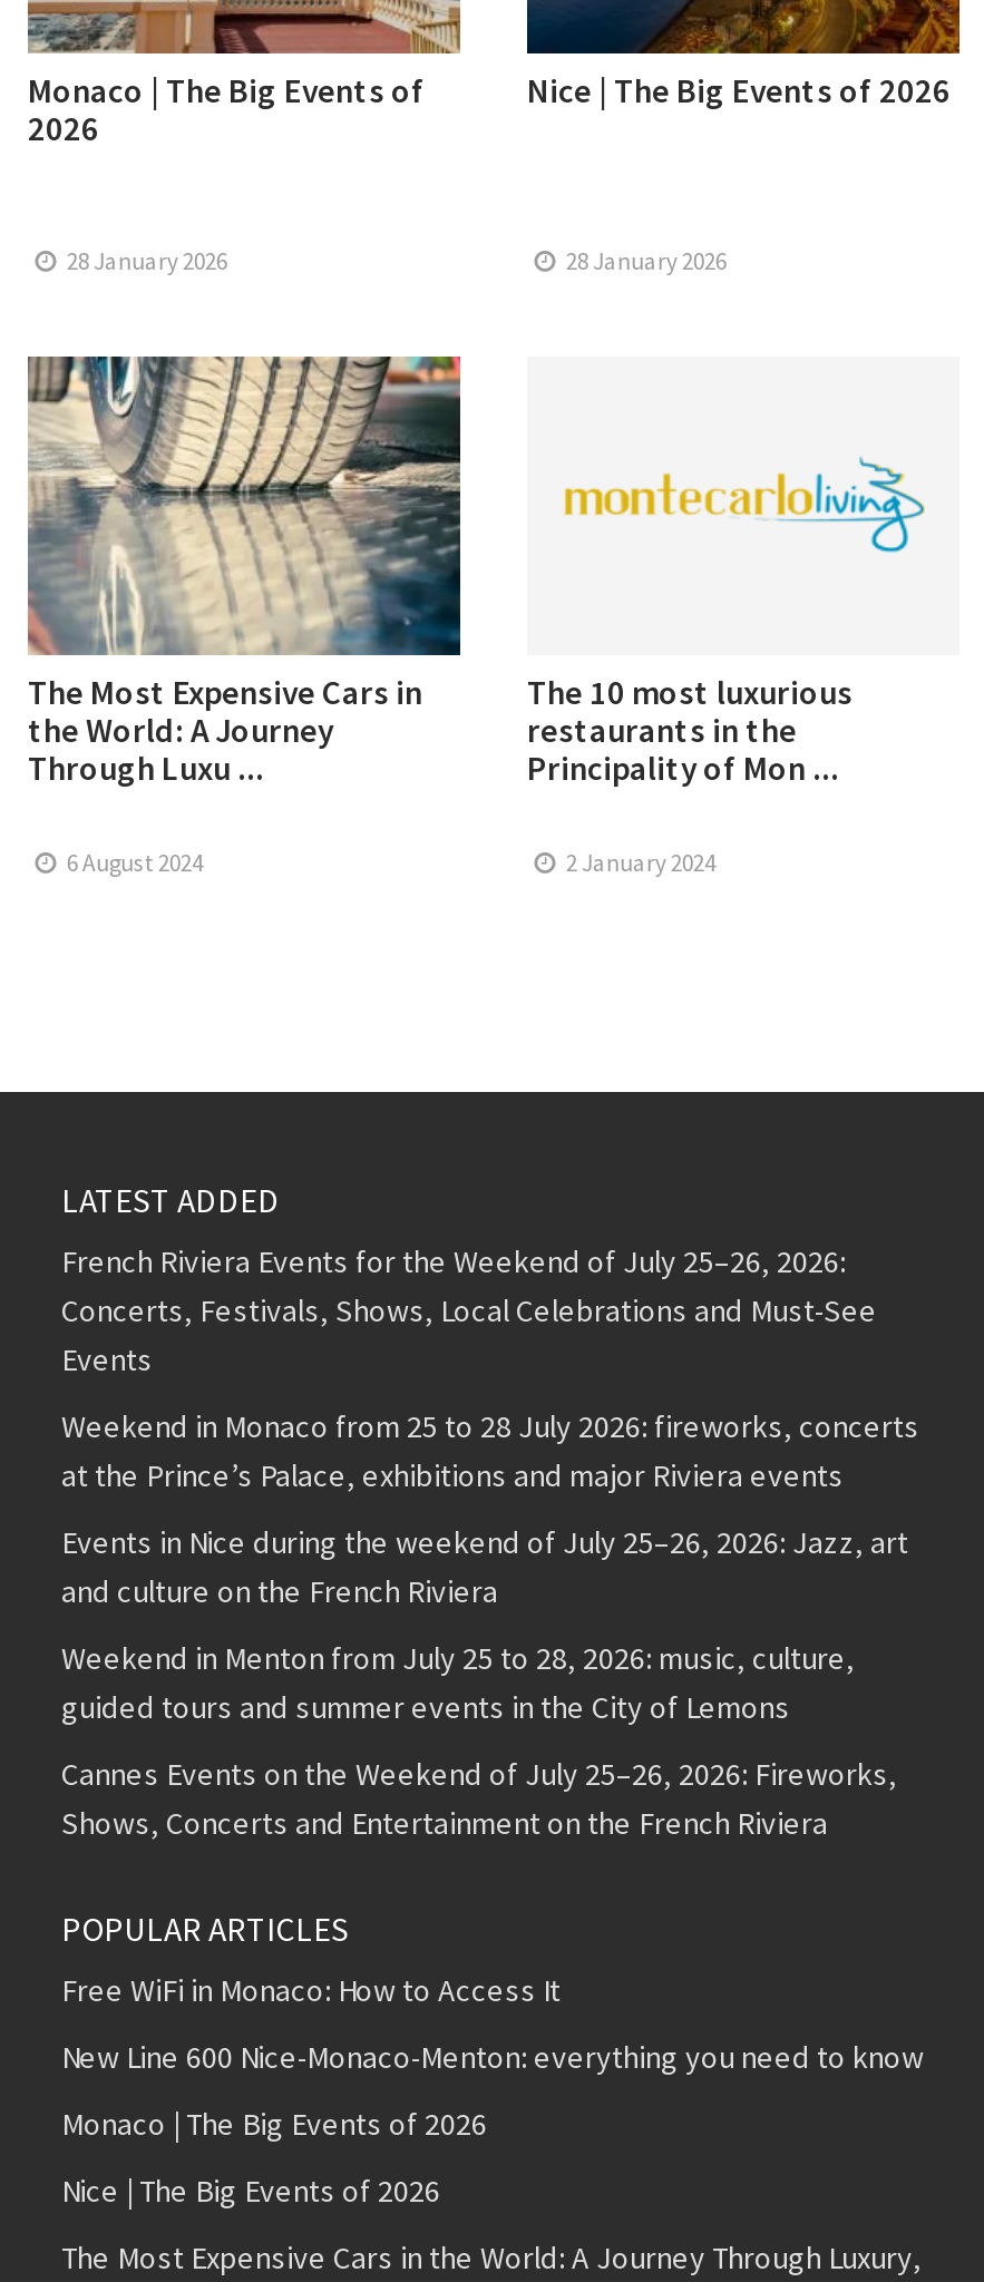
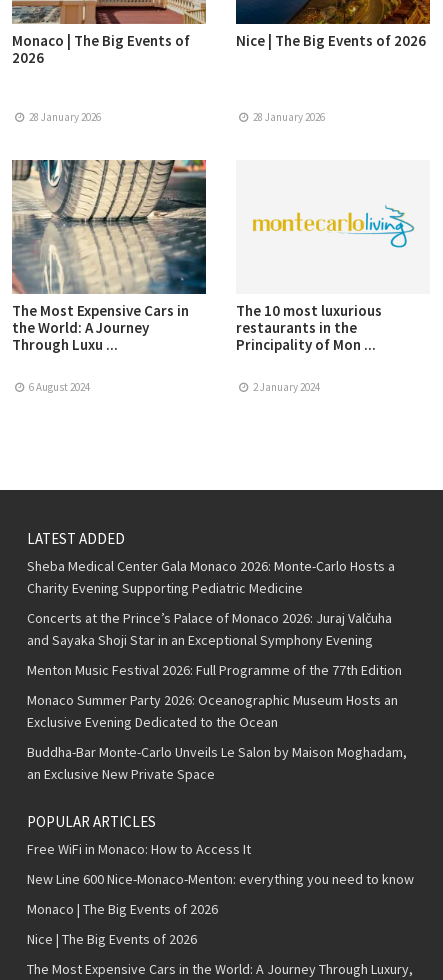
- French Riviera Events for the Weekend of July 25–26, 2026:
- Concerts, Festivals, Shows, Local Celebrations and Must-See
- Events
+ Sheba Medical Center Gala Monaco 2026: Monte-Carlo Hosts a
+ Charity Evening Supporting Pediatric Medicine

- Weekend in Monaco from 25 to 28 July 2026: fireworks, concerts
- at the Prince’s Palace, exhibitions and major Riviera events
+ Concerts at the Prince’s Palace of Monaco 2026: Juraj Valčuha
+ and Sayaka Shoji Star in an Exceptional Symphony Evening

- Events in Nice during the weekend of July 25–26, 2026: Jazz, art
- and culture on the French Riviera
+ Menton Music Festival 2026: Full Programme of the 77th Edition

- Weekend in Menton from July 25 to 28, 2026: music, culture,
- guided tours and summer events in the City of Lemons
+ Monaco Summer Party 2026: Oceanographic Museum Hosts an
+ Exclusive Evening Dedicated to the Ocean

- Cannes Events on the Weekend of July 25–26, 2026: Fireworks,
- Shows, Concerts and Entertainment on the French Riviera
+ Buddha-Bar Monte-Carlo Unveils Le Salon by Maison Moghadam,
+ an Exclusive New Private Space
